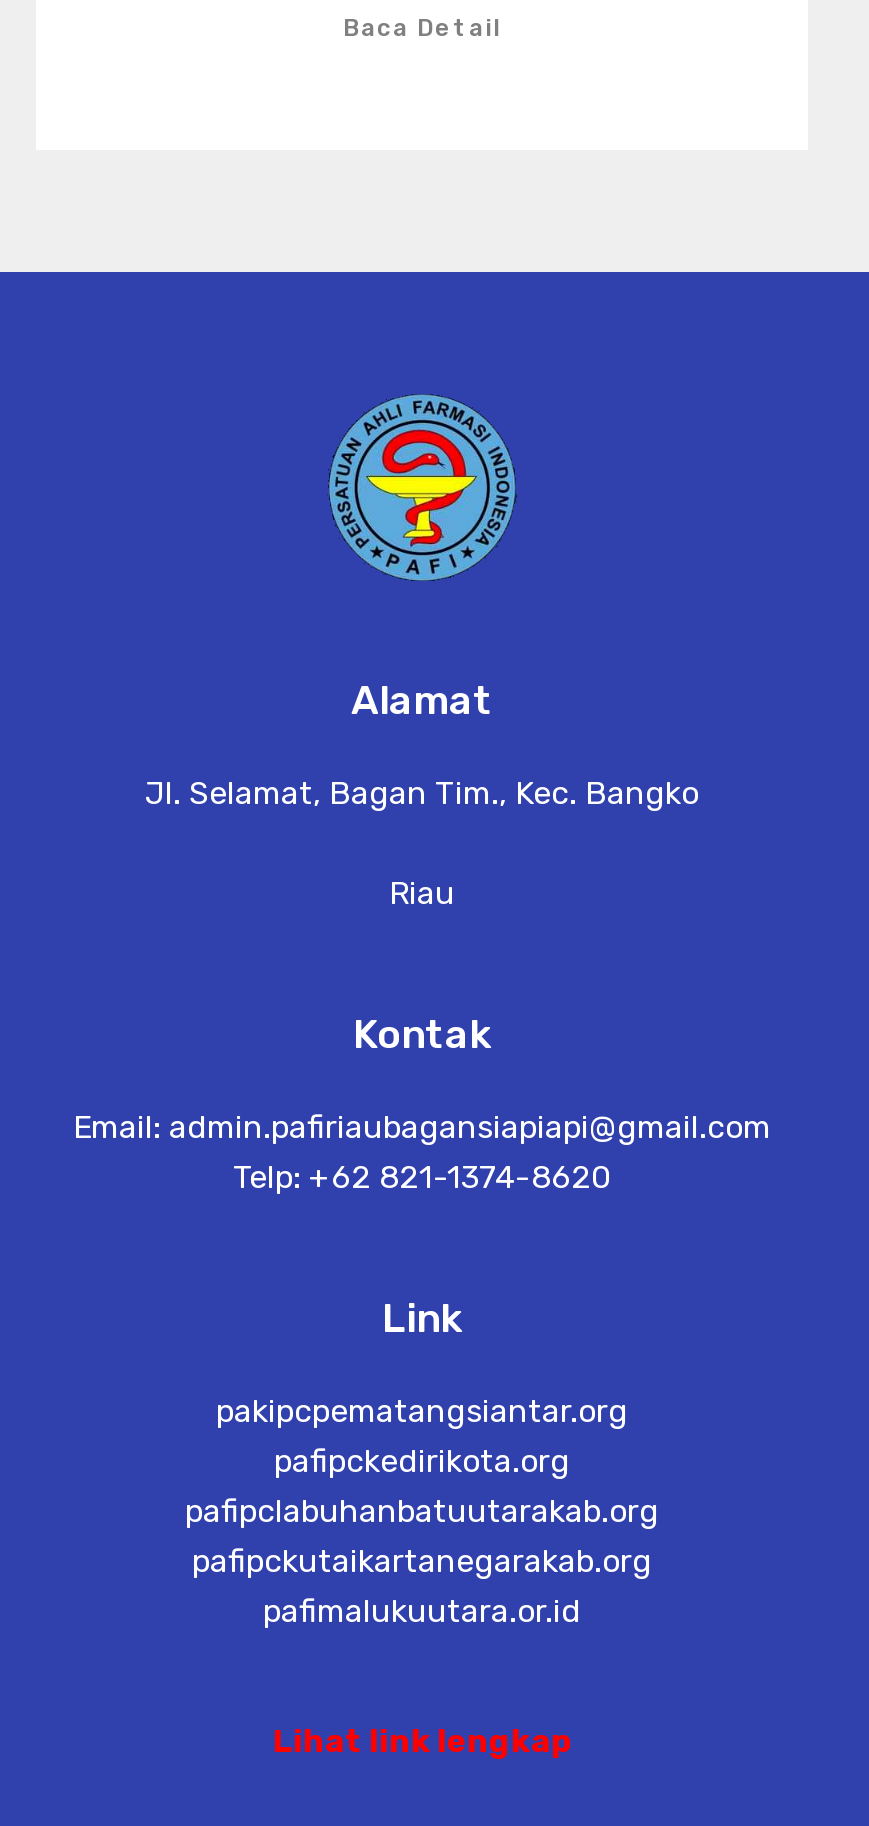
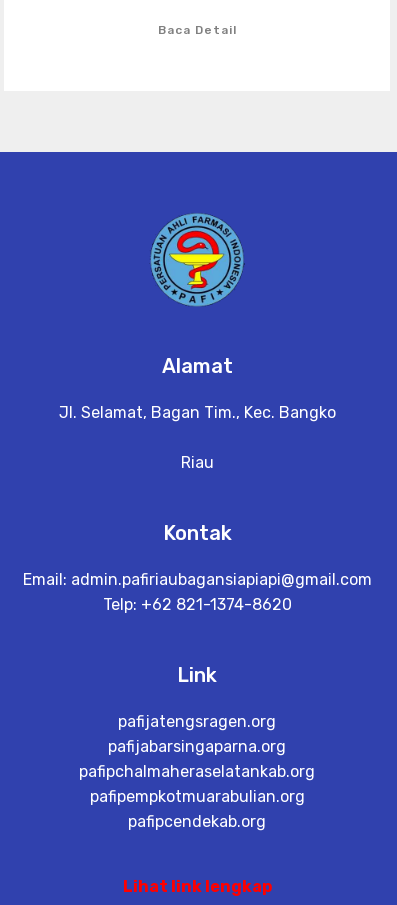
- pakipcpematangsiantar.org
- pafipckedirikota.org
- pafipclabuhanbatuutarakab.org
- pafipckutaikartanegarakab.org
- pafimalukuutara.or.id
+ pafijatengsragen.org
+ pafijabarsingaparna.org
+ pafipchalmaheraselatankab.org
+ pafipempkotmuarabulian.org
+ pafipcendekab.org
